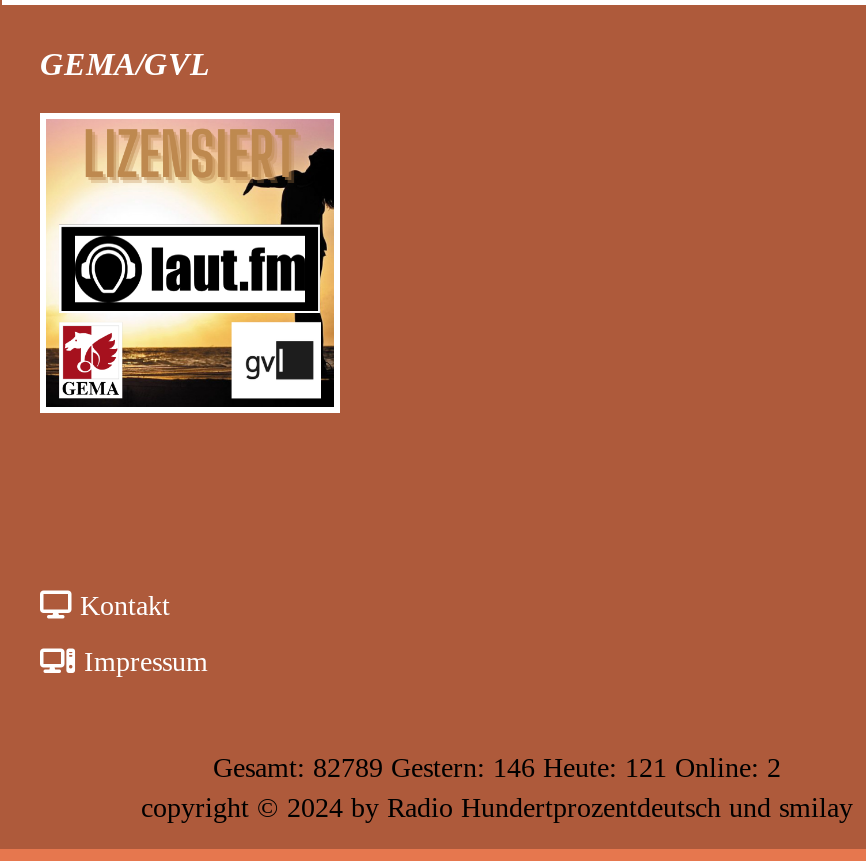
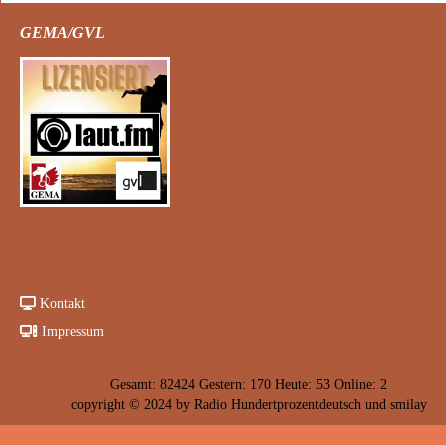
- Gesamt: 82789 Gestern: 146 Heute: 121 Online: 2
+ Gesamt: 82424 Gestern: 170 Heute: 53 Online: 2
